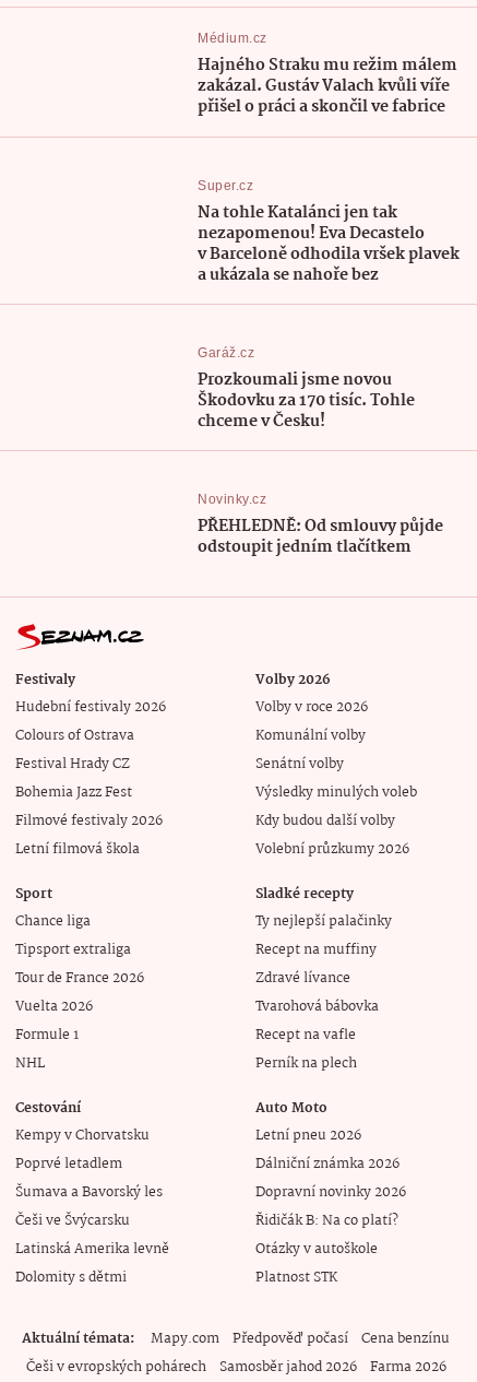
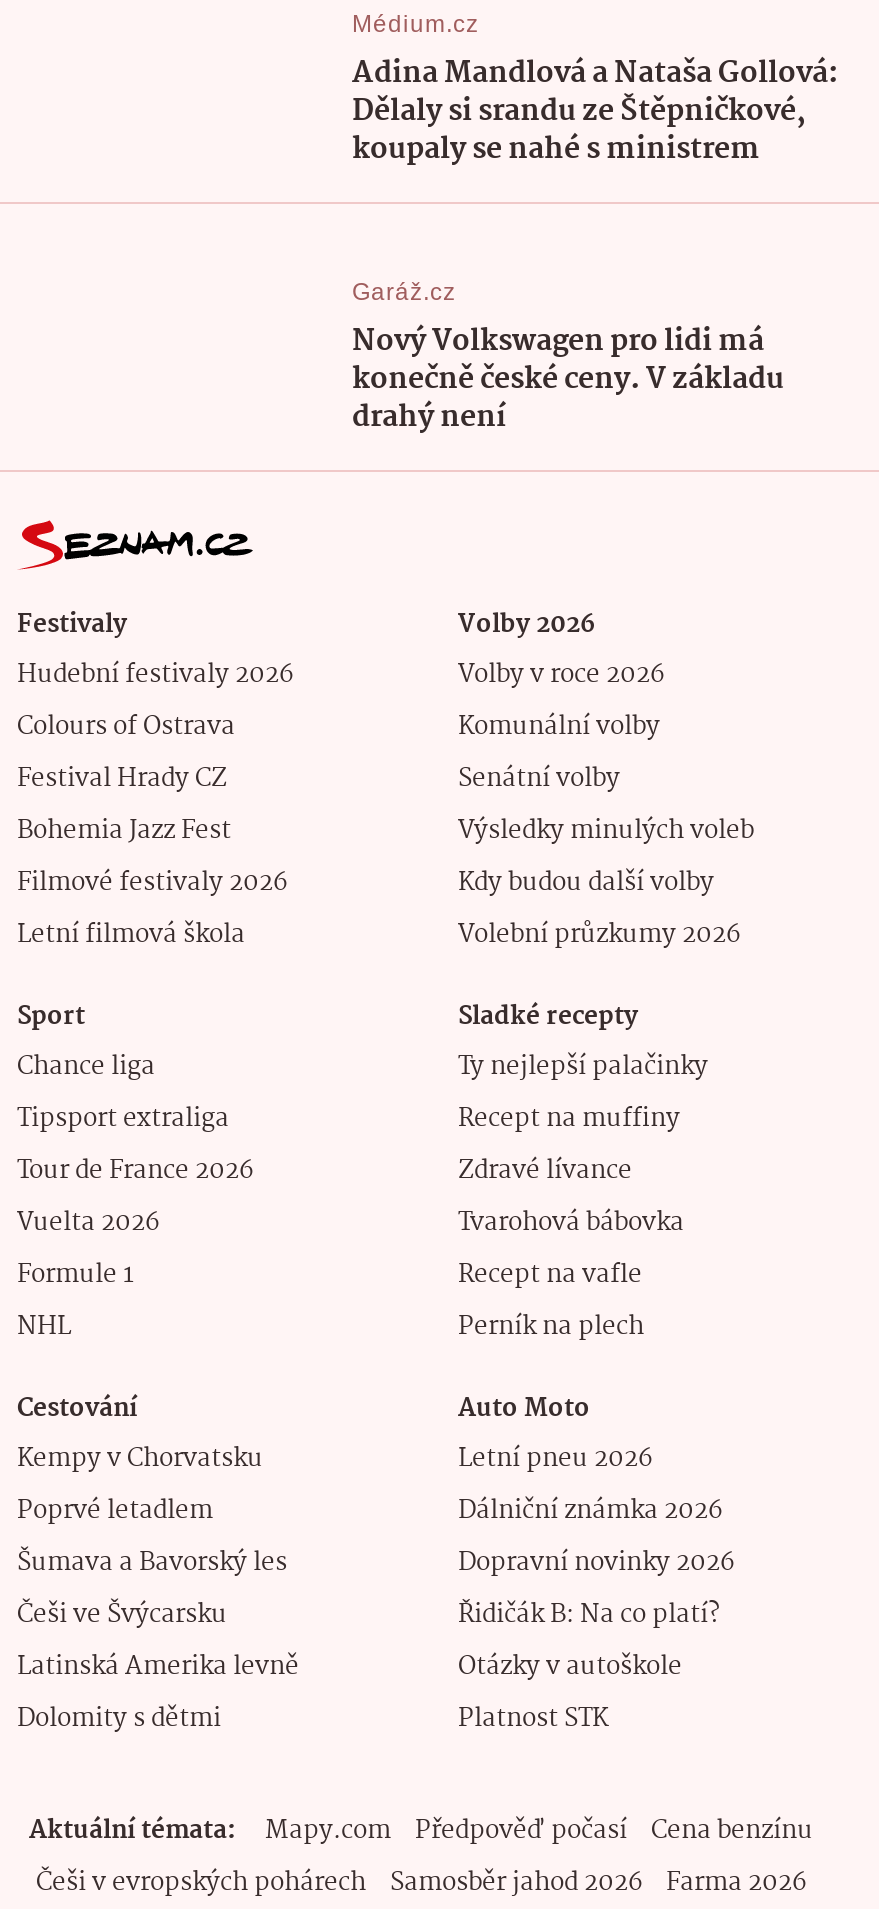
- Hajného Straku mu režim málem
- zakázal. Gustáv Valach kvůli víře
- přišel o práci a skončil ve fabrice
- Super.cz
- Na tohle Katalánci jen tak
- nezapomenou! Eva Decastelo
- v Barceloně odhodila vršek plavek
- a ukázala se nahoře bez
+ Adina Mandlová a Nataša Gollová:
+ Dělaly si srandu ze Štěpničkové,
+ koupaly se nahé s ministrem

- Prozkoumali jsme novou
- Škodovku za 170 tisíc. Tohle
- chceme v Česku!
- Novinky.cz
- PŘEHLEDNĚ: Od smlouvy půjde
- odstoupit jedním tlačítkem
+ Nový Volkswagen pro lidi má
+ konečně české ceny. V základu
+ drahý není
